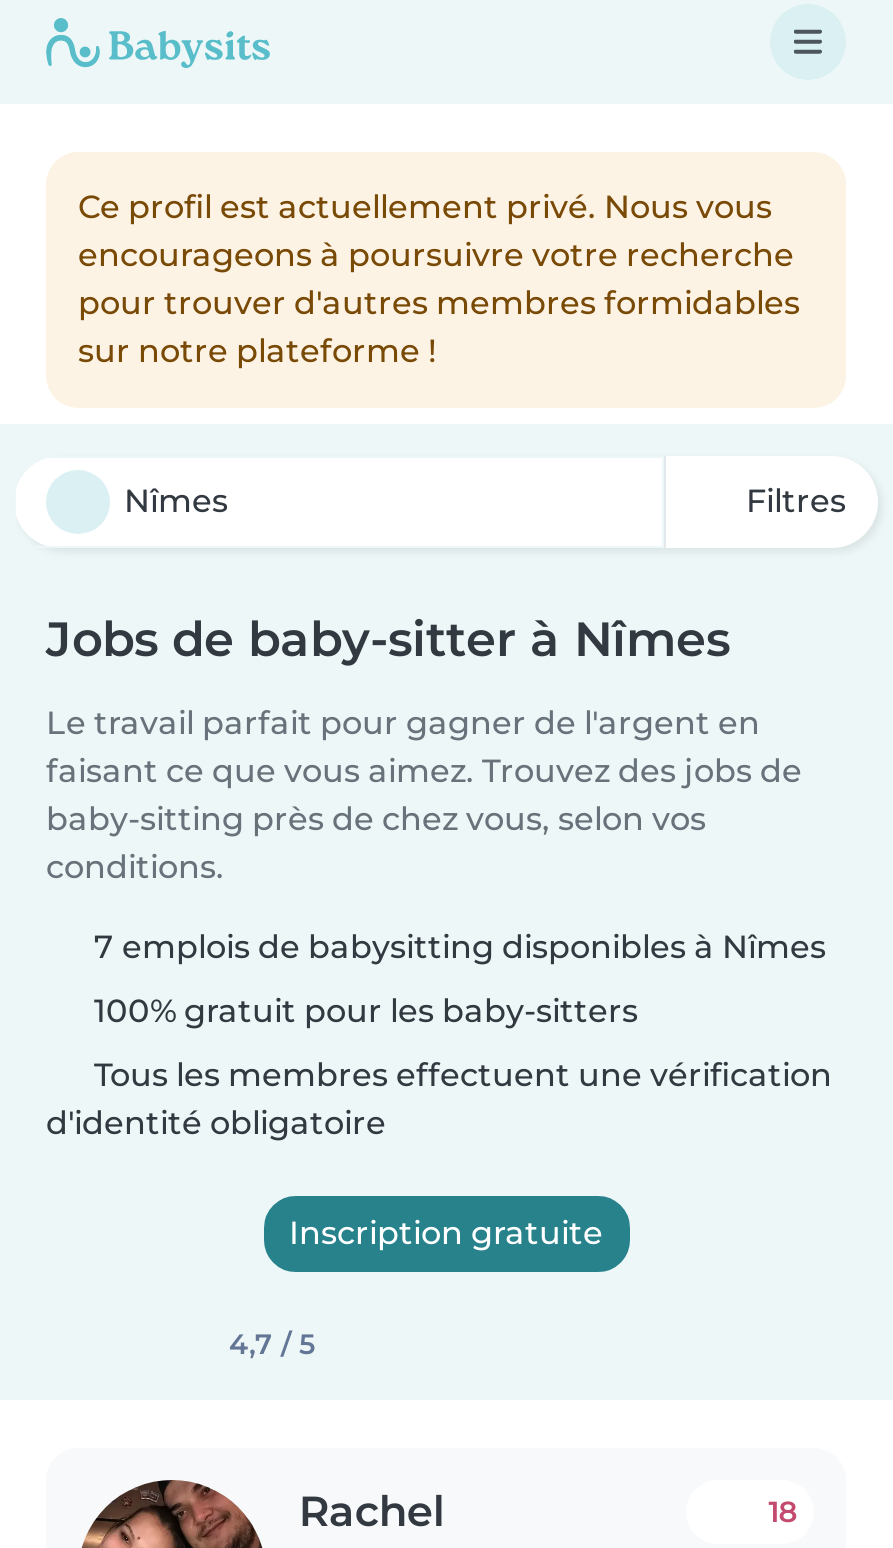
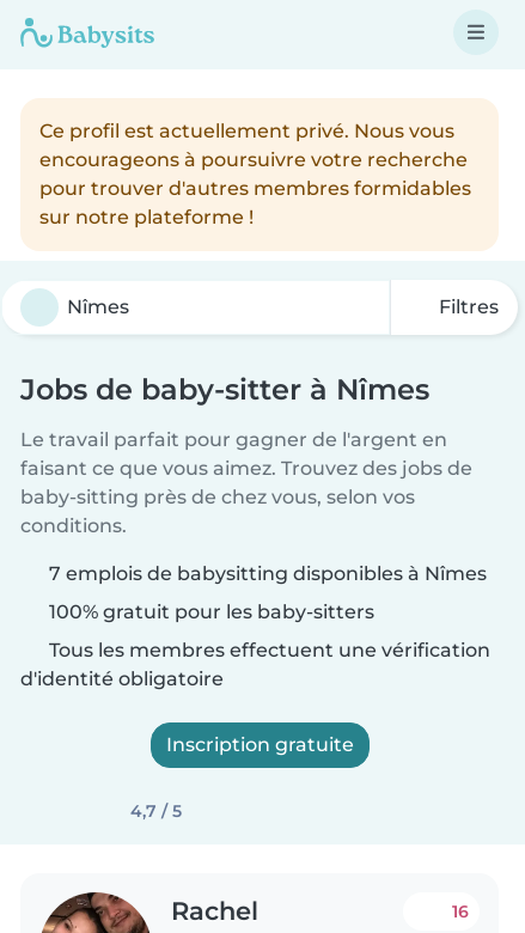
- 18
+ 16
